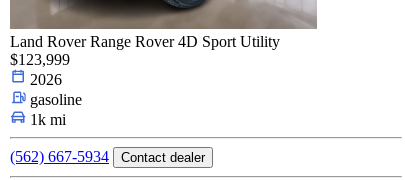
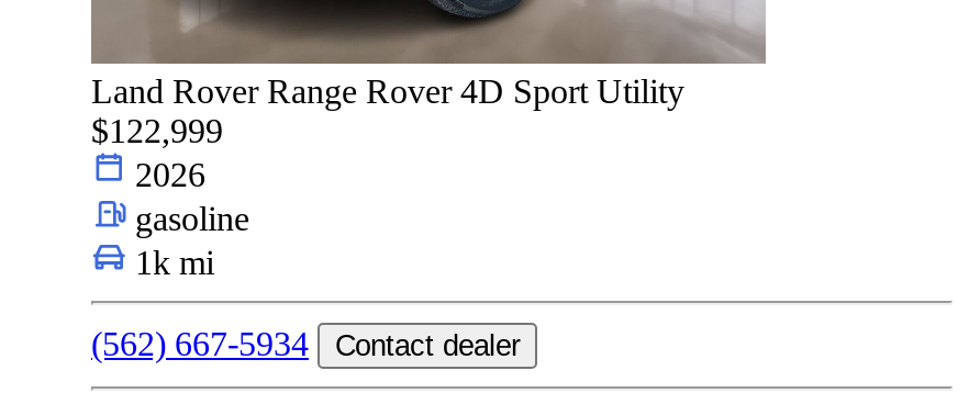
- $123,999
+ $122,999
